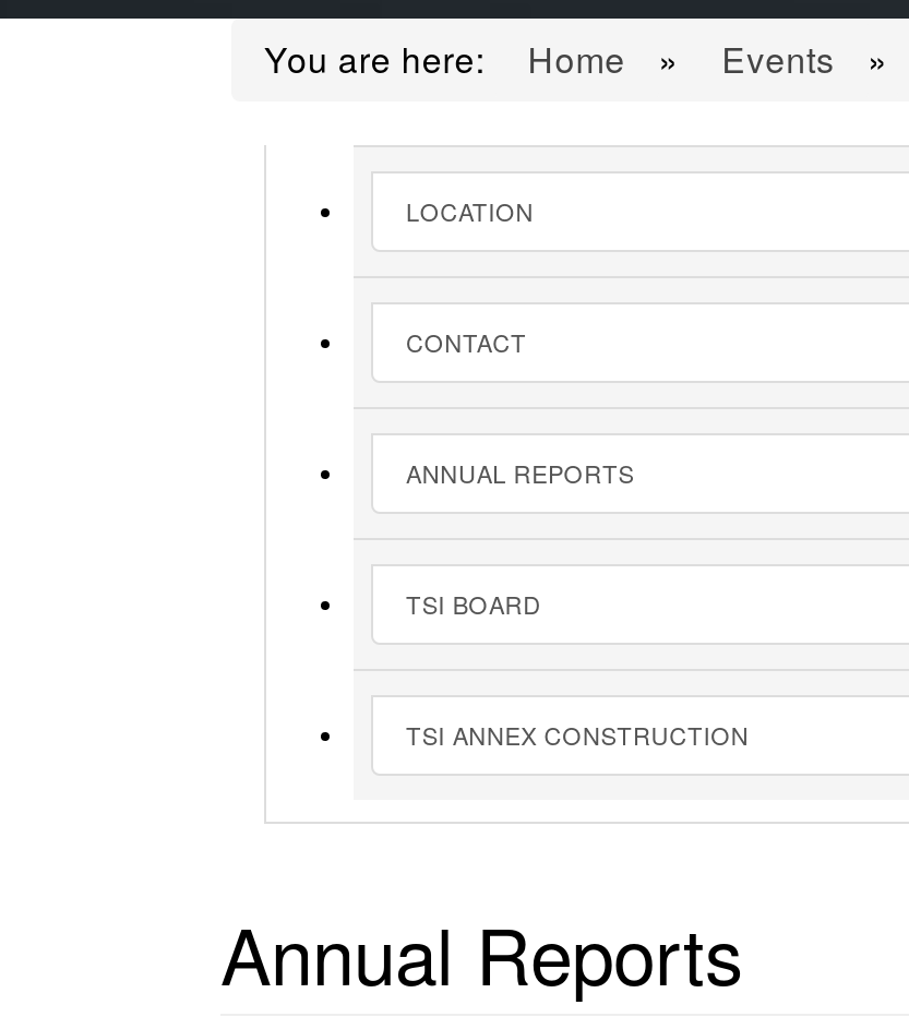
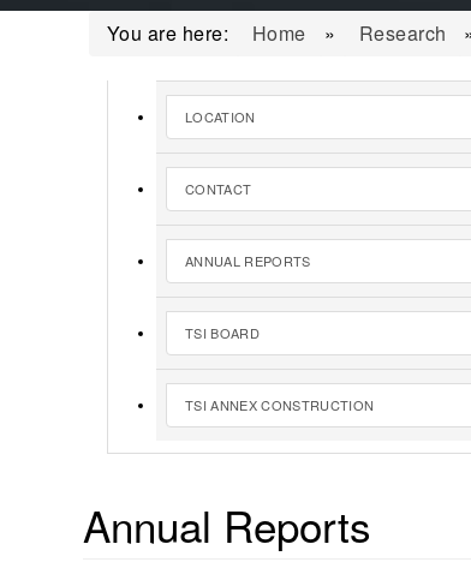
- Events
+ Research
